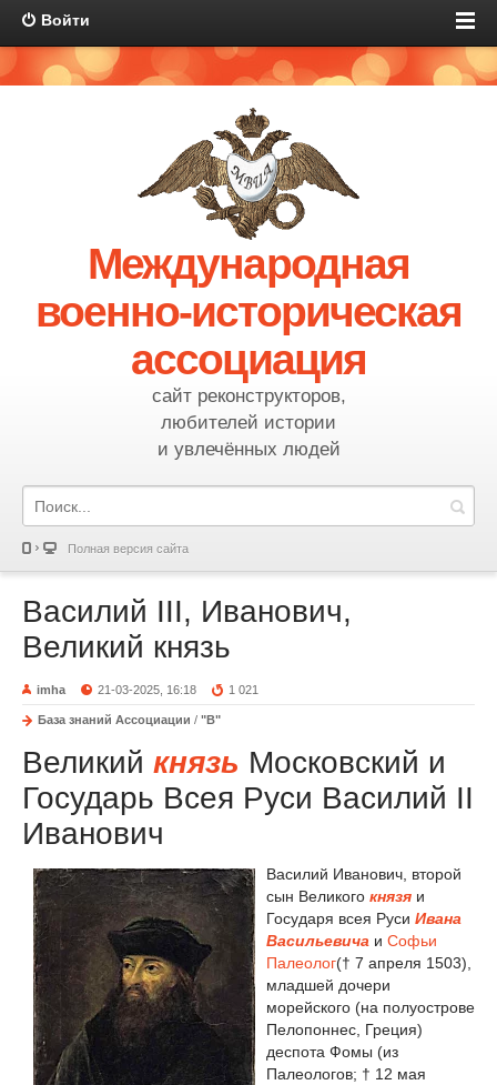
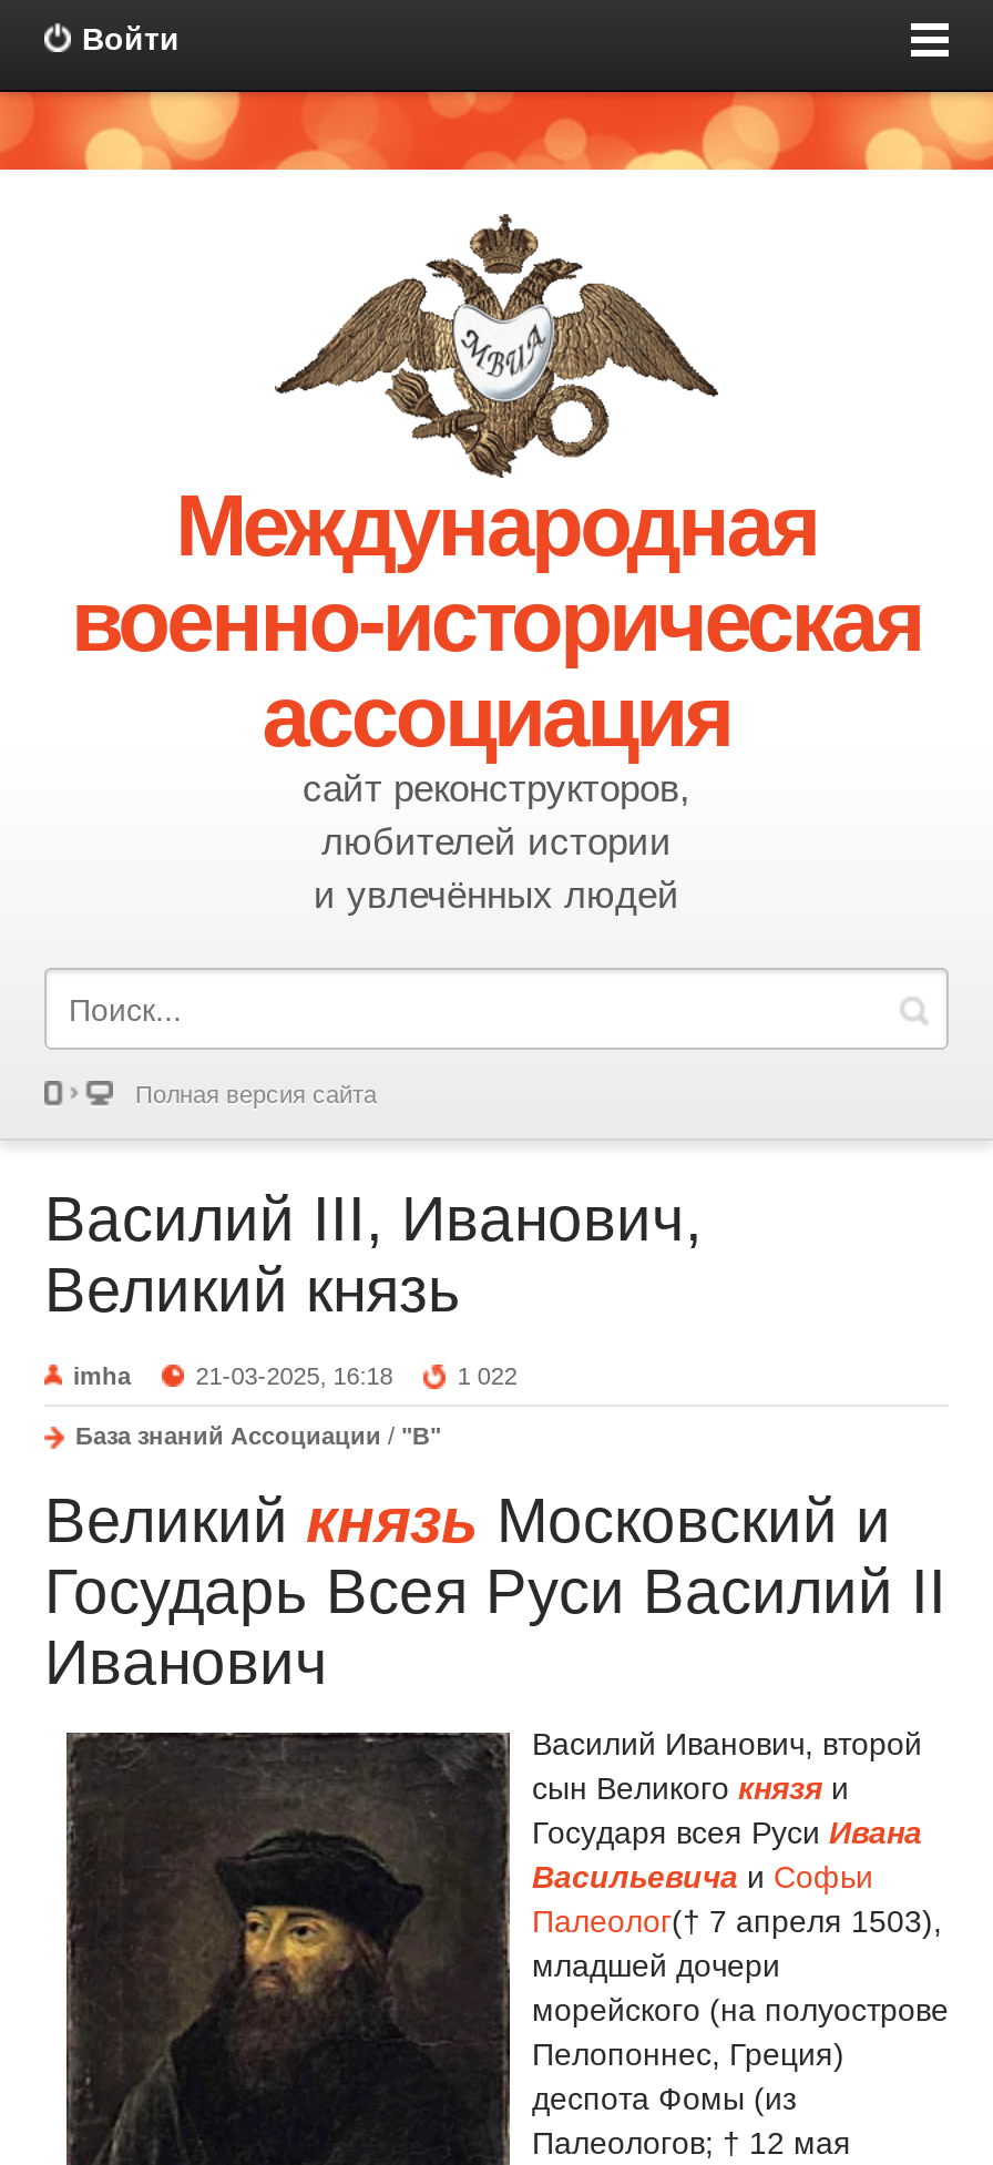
- 1 021
+ 1 022
